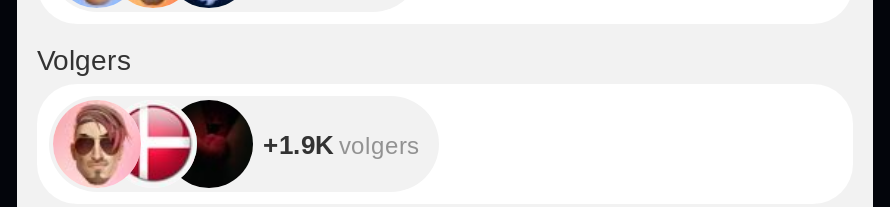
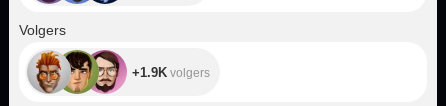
- [image]
+ [image]
